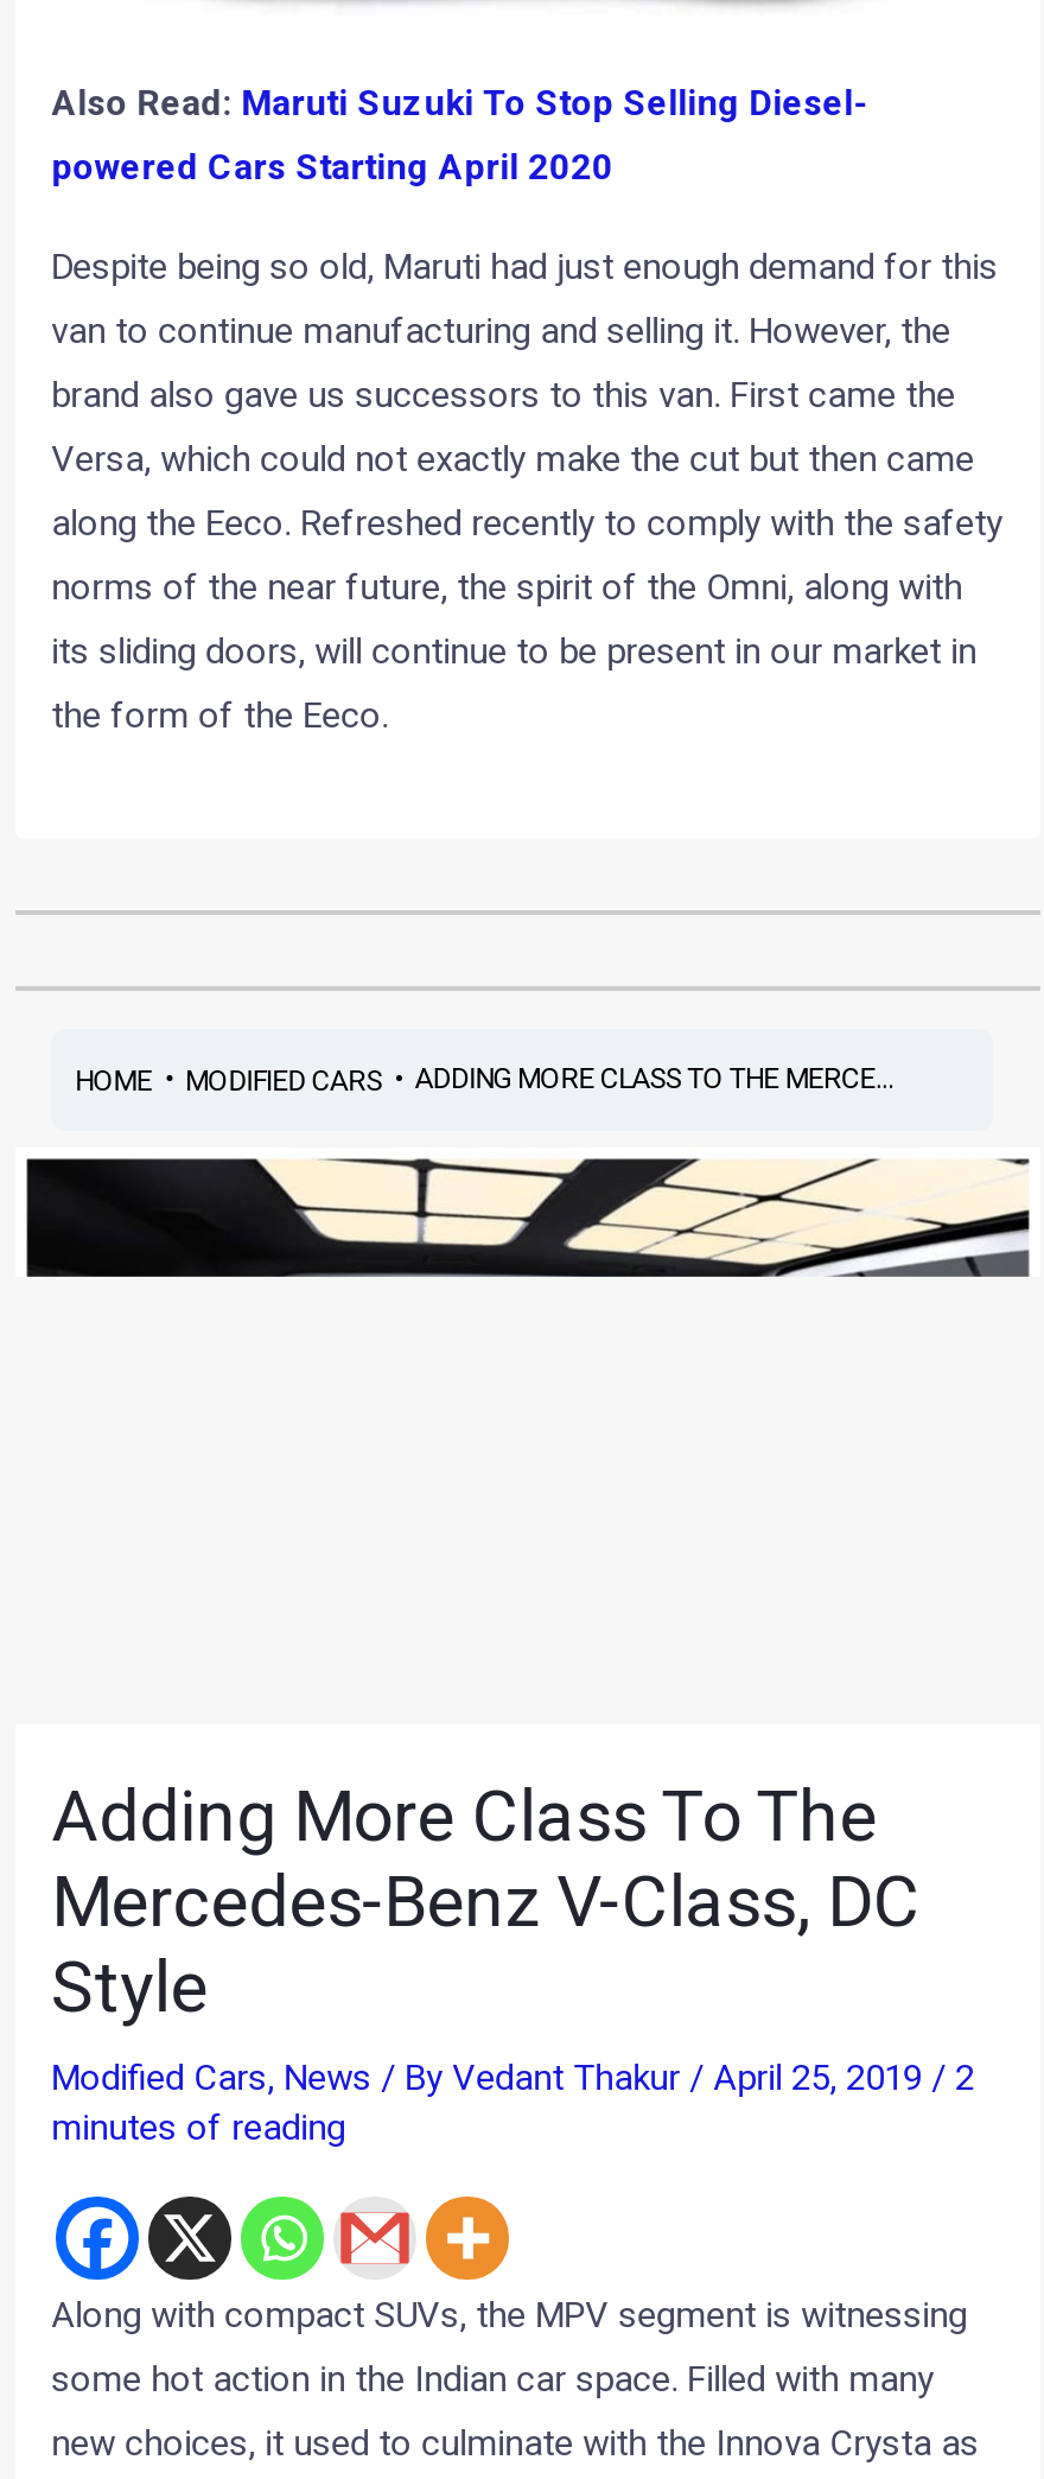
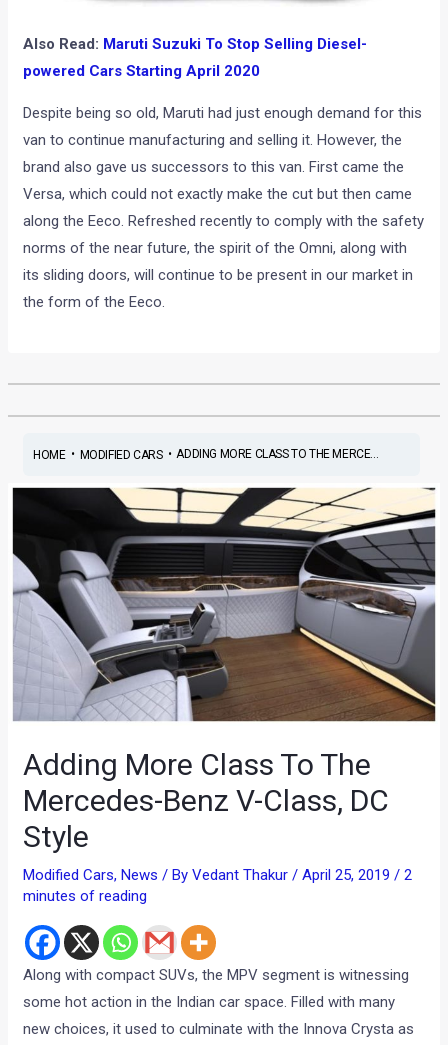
+ [image]
